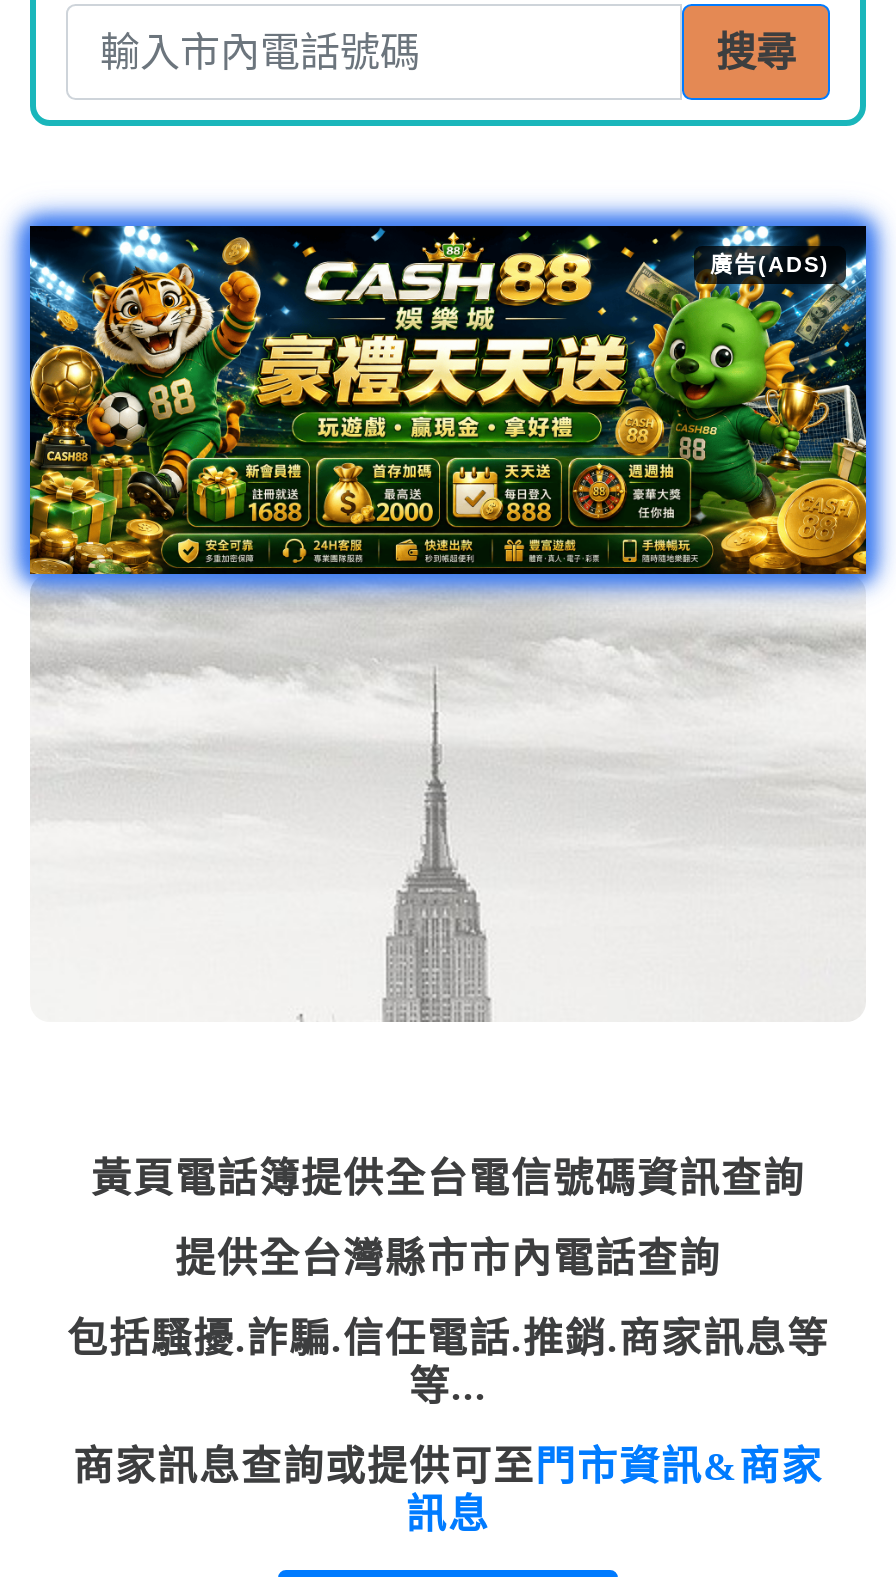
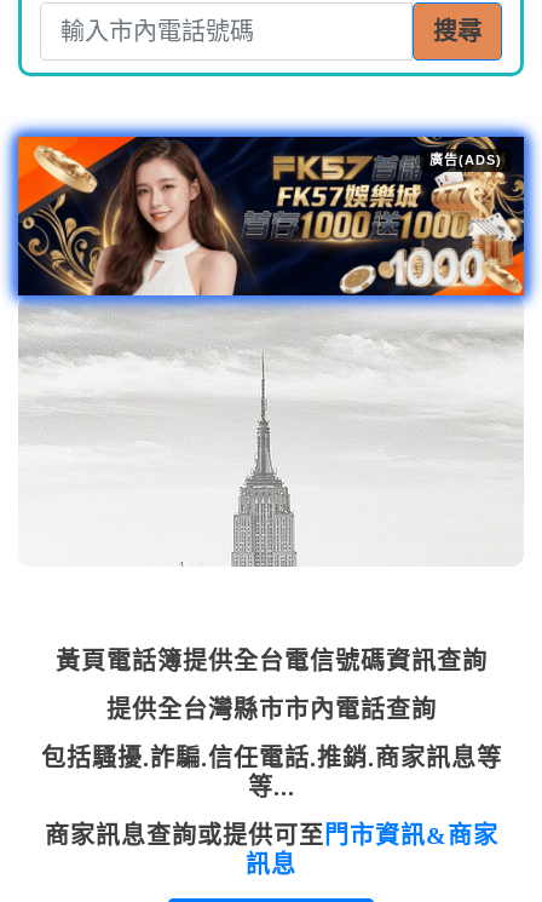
- [image]
+ [image]
